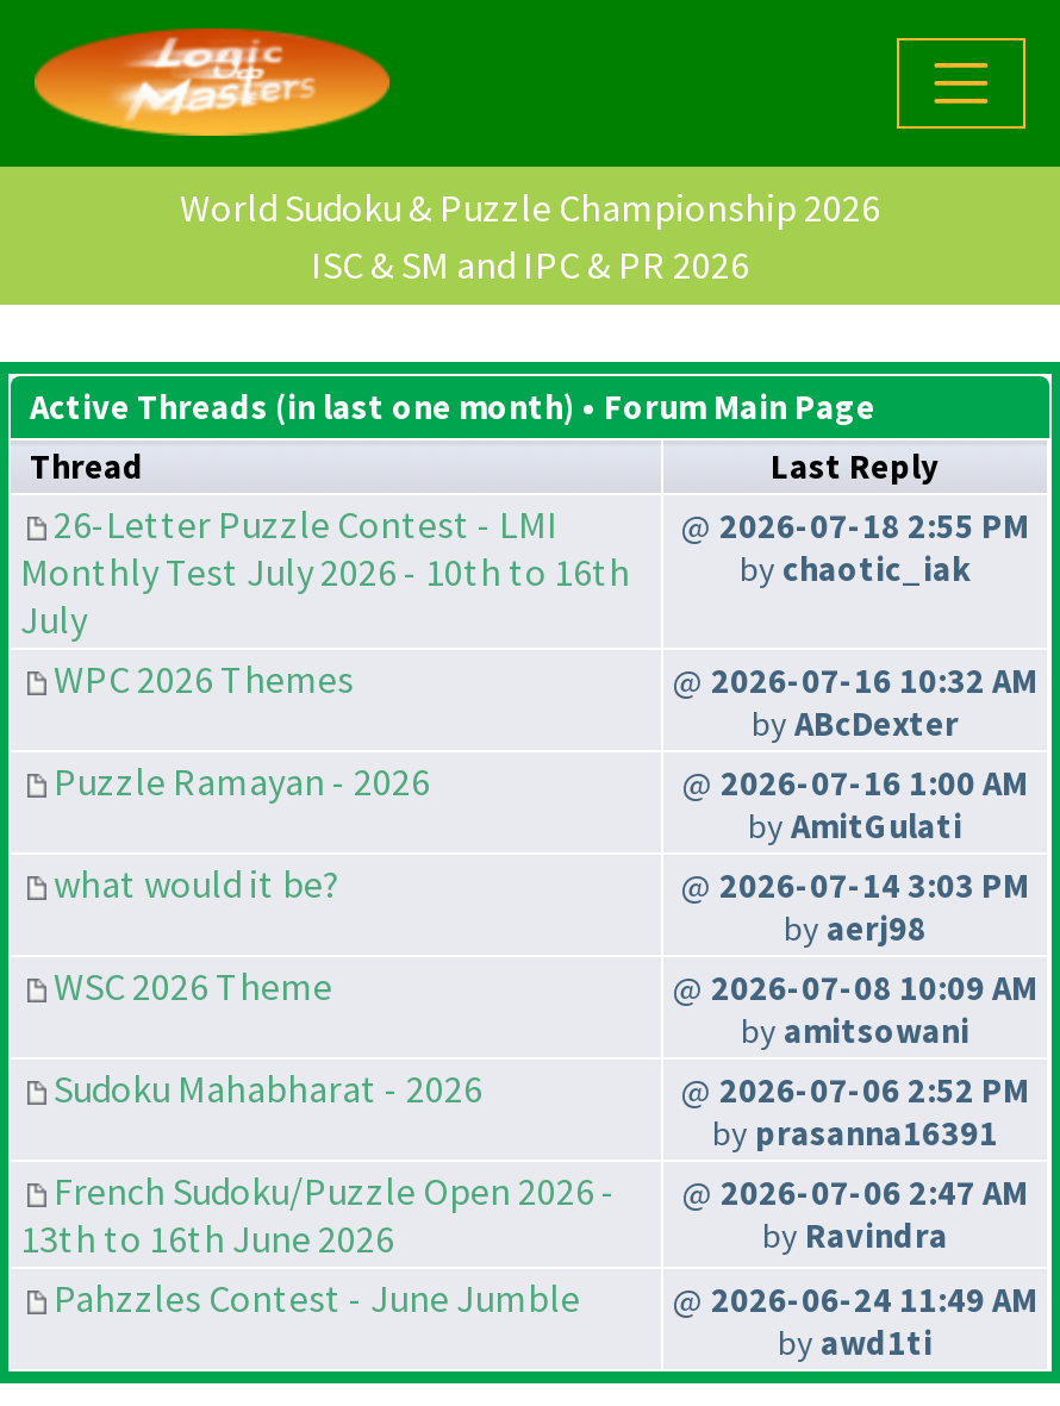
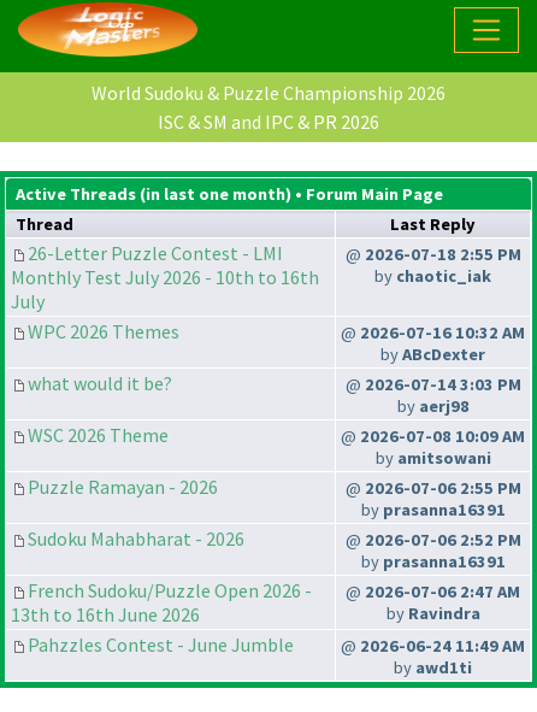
moved down: Puzzle Ramayan - 2026

- @ 2026-07-16 1:00 AM
- by AmitGulati

moved up: what would it be? | @ 2026-07-14 3:03 PM | by aerj98 | WSC 2026 Theme | @ 2026-07-08 10:09 AM | by amitsowani

+ @ 2026-07-06 2:55 PM
+ by prasanna16391
